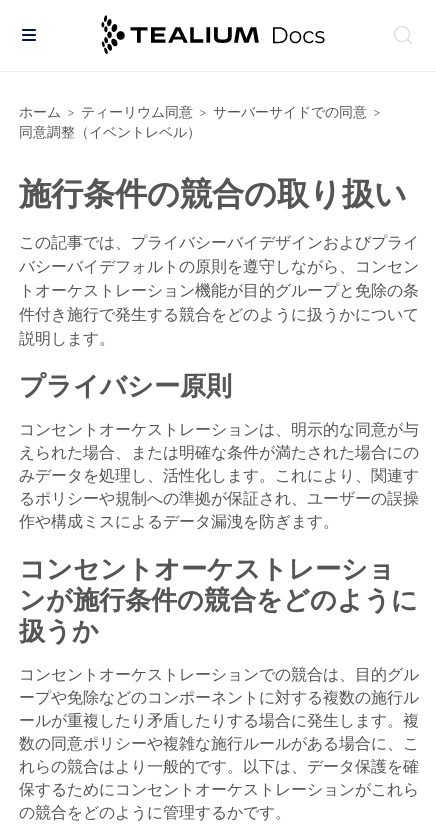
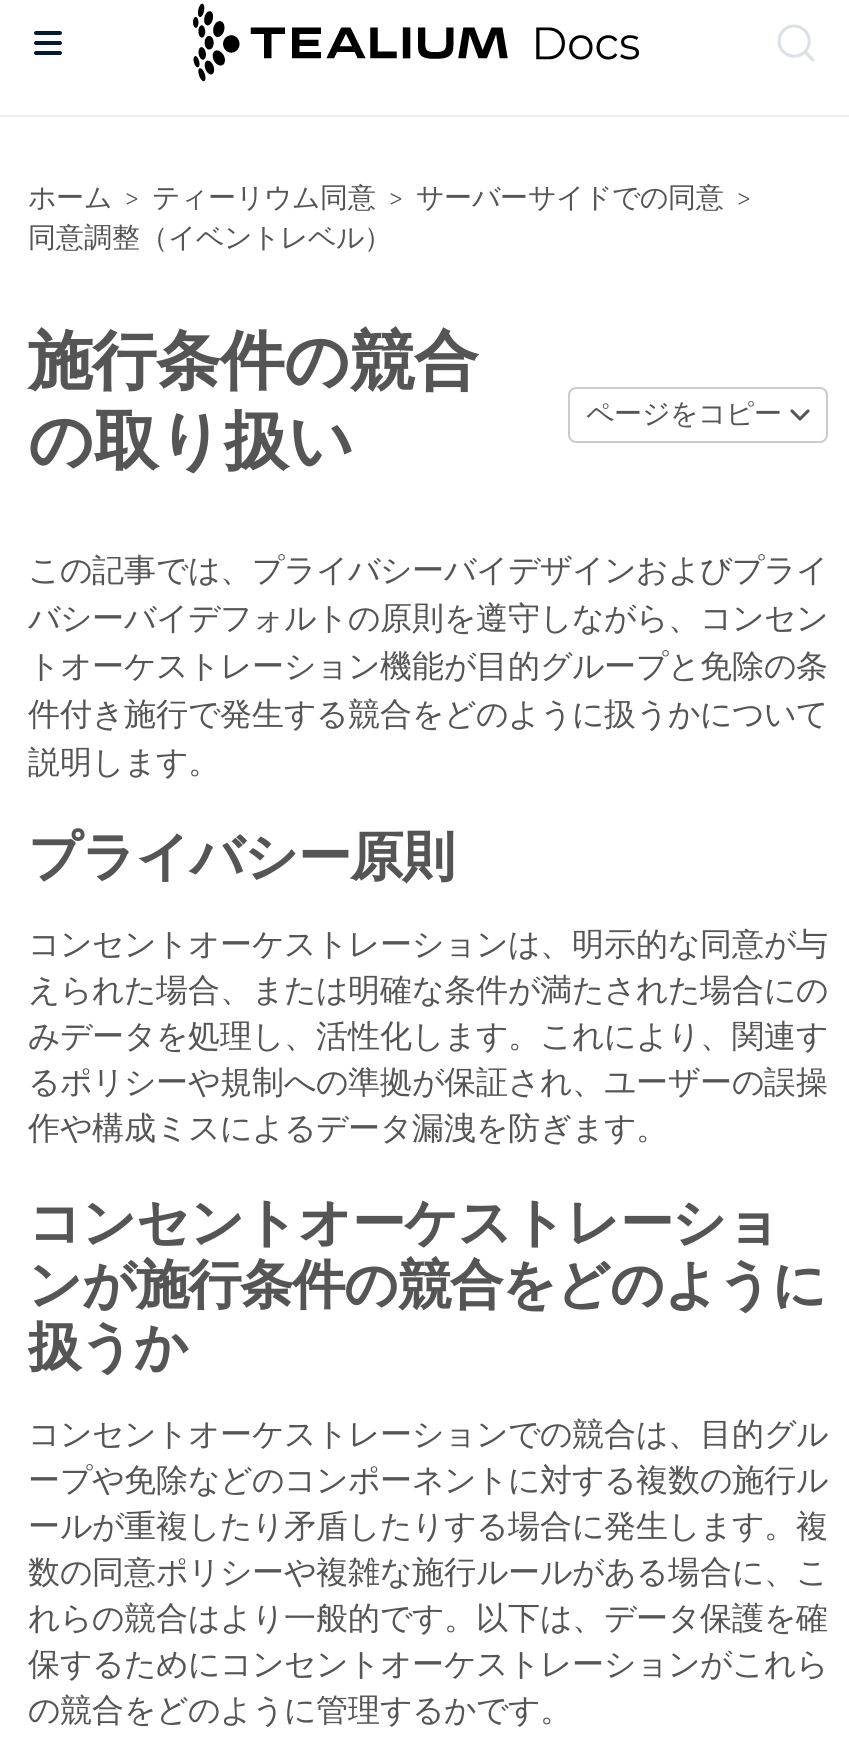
- 施行条件の競合の取り扱い
+ 施行条件の競合
+ の取り扱い
+ ページをコピー
